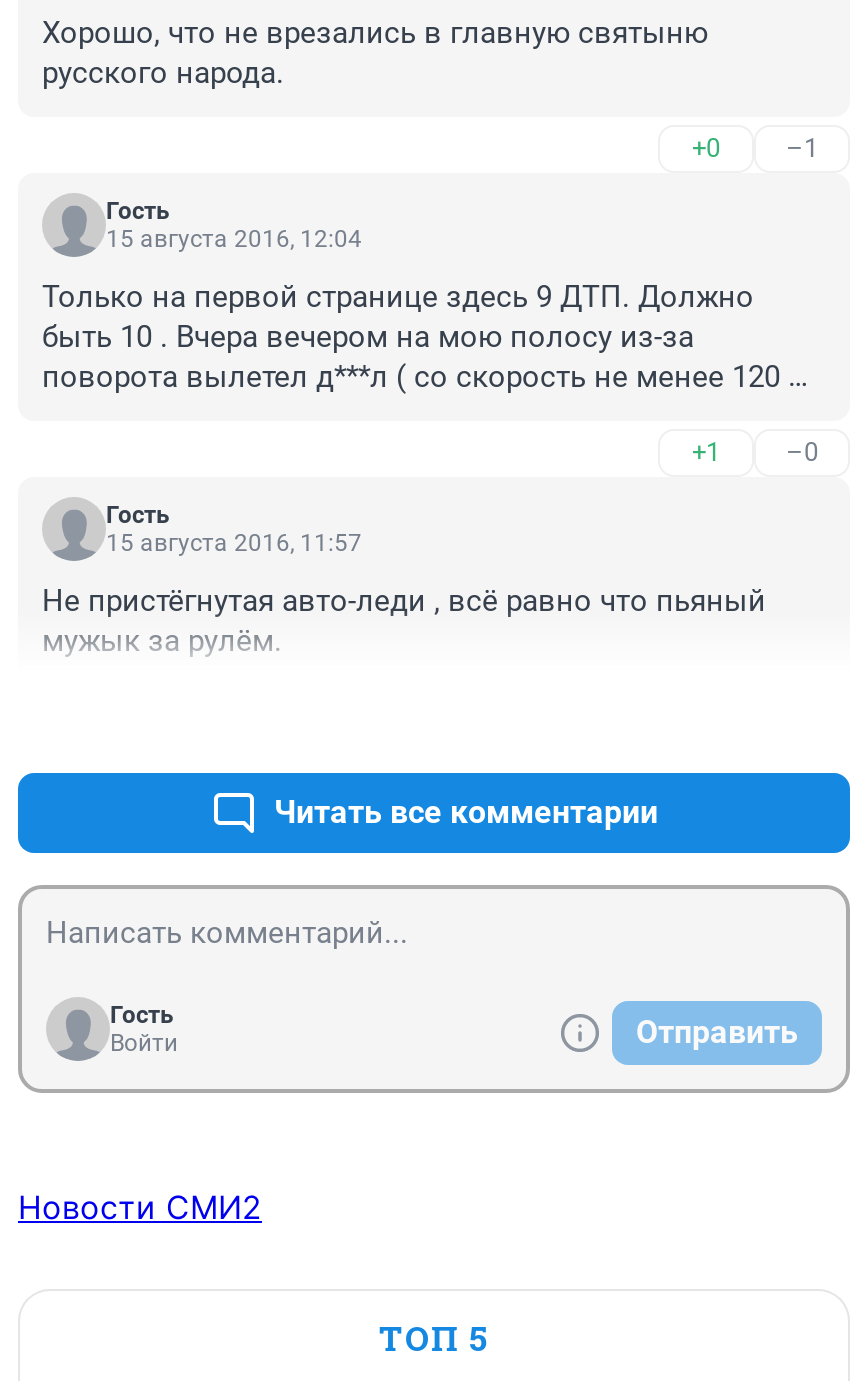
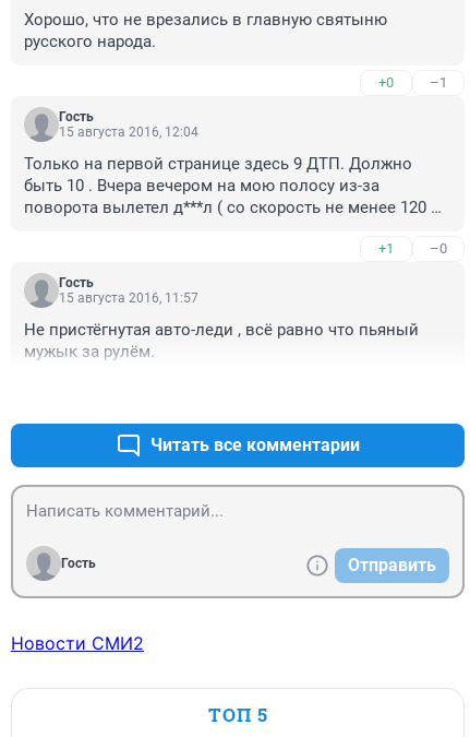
- Войти
